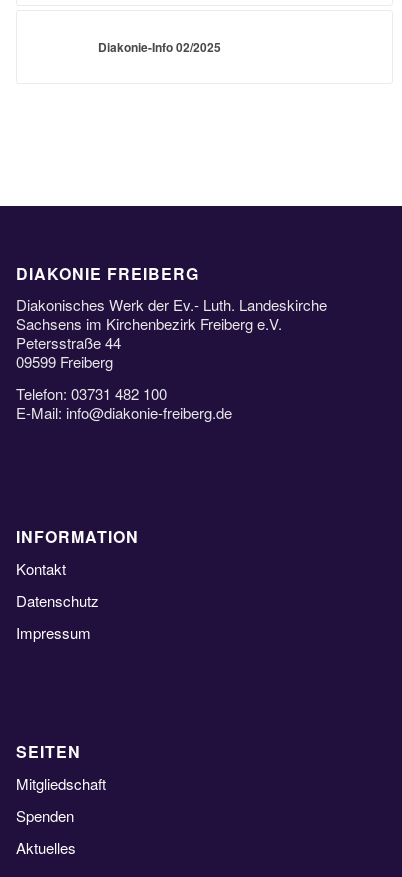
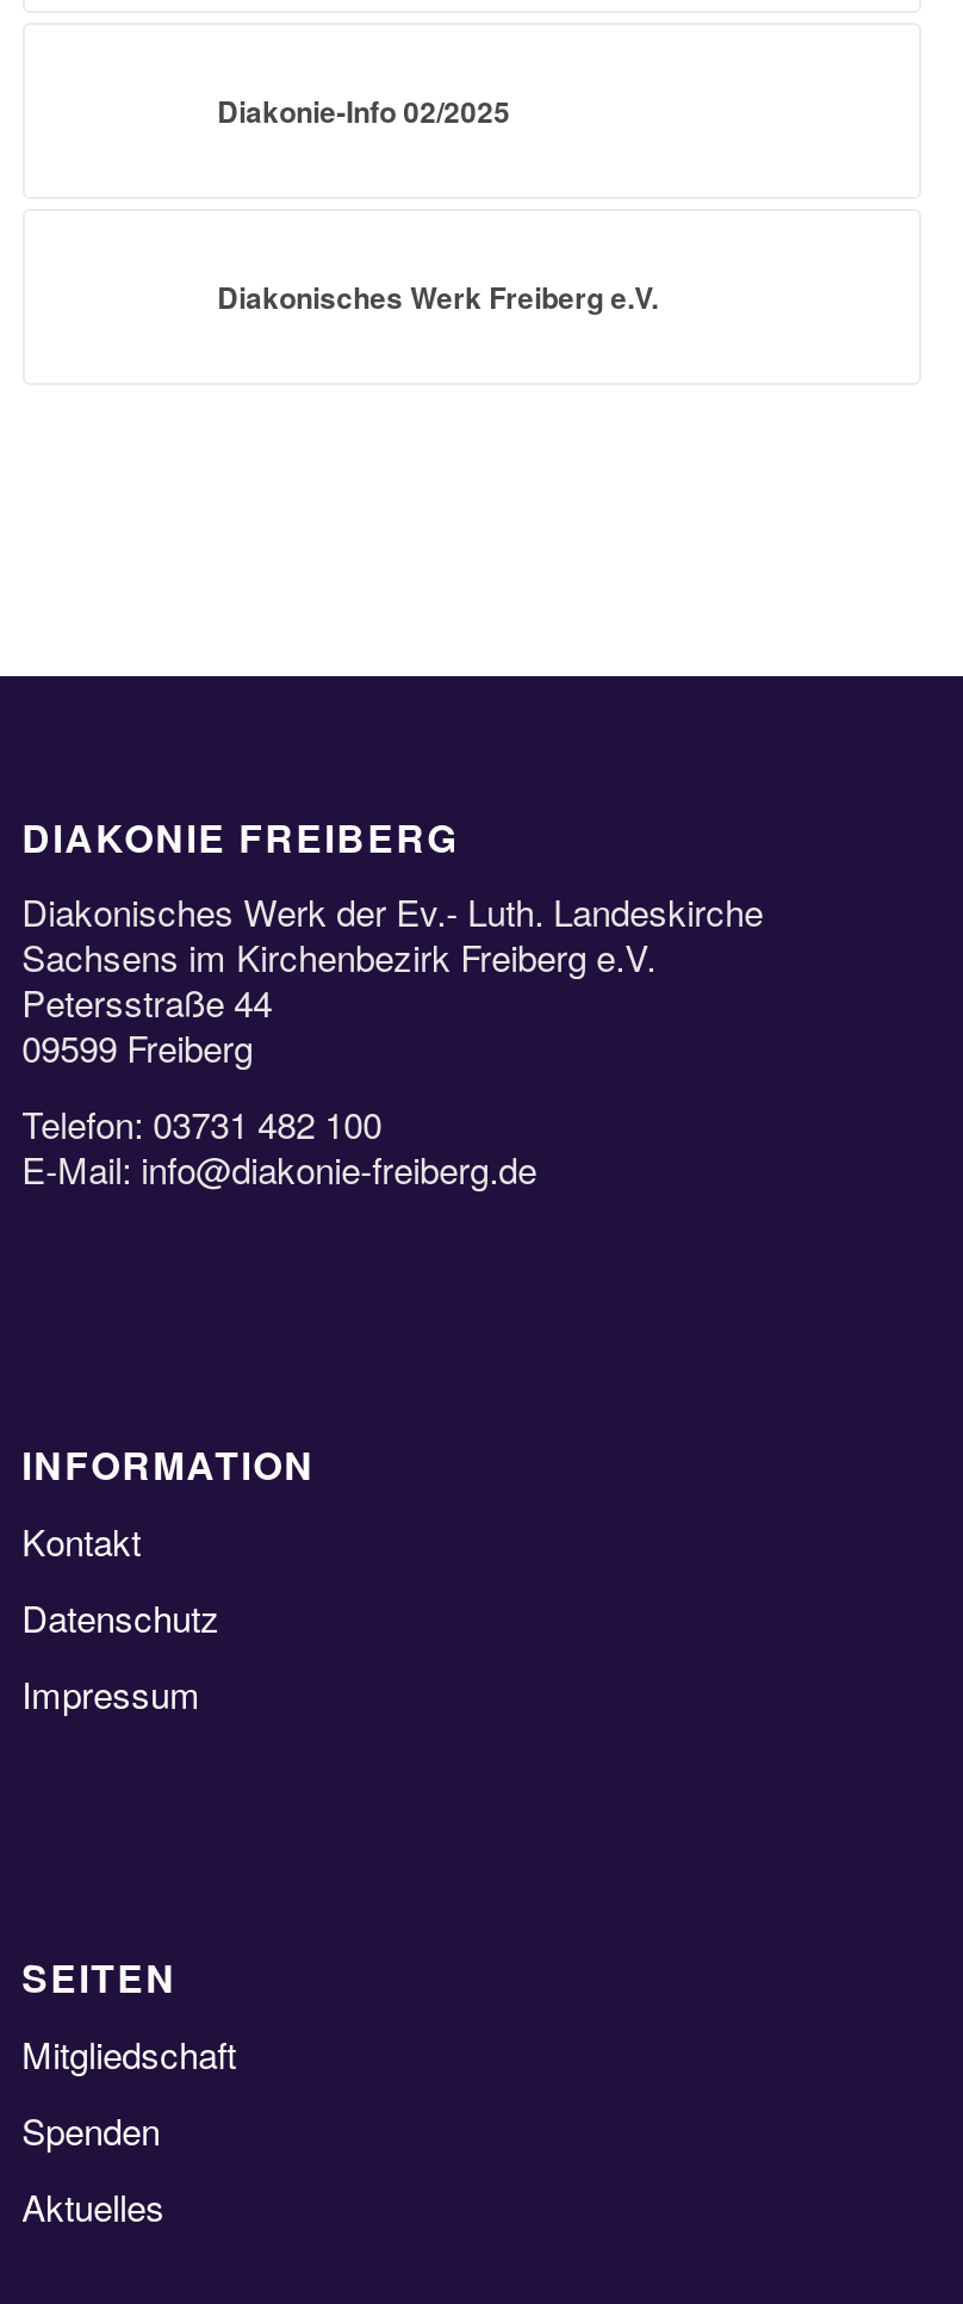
+ Diakonisches Werk Freiberg e.V.
